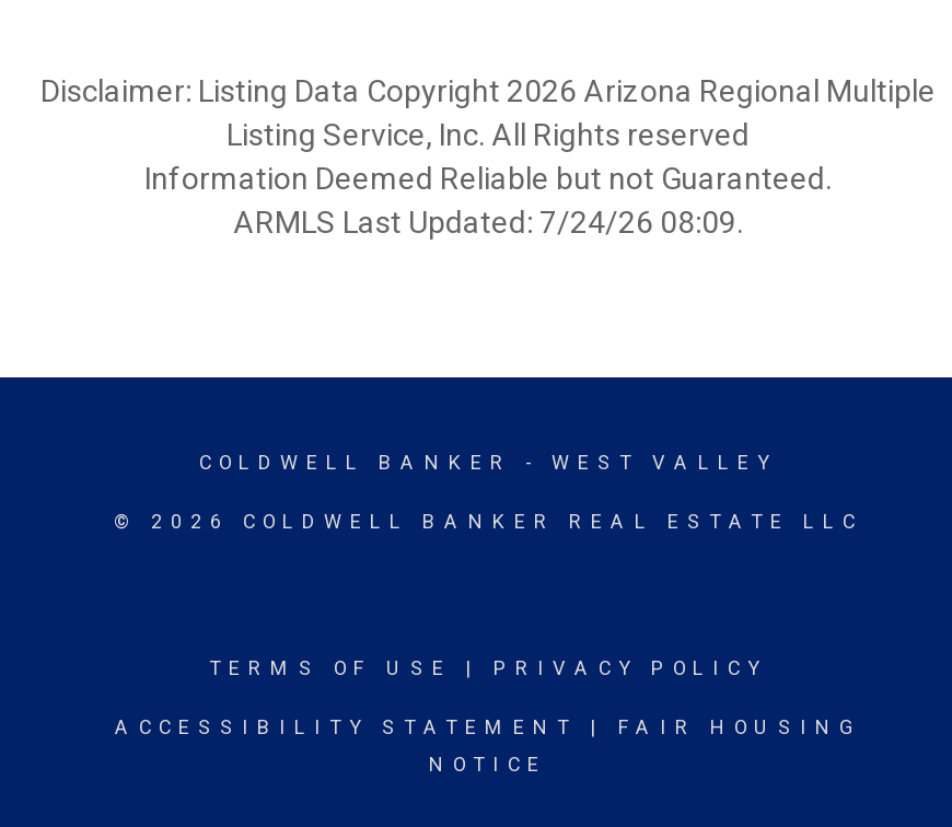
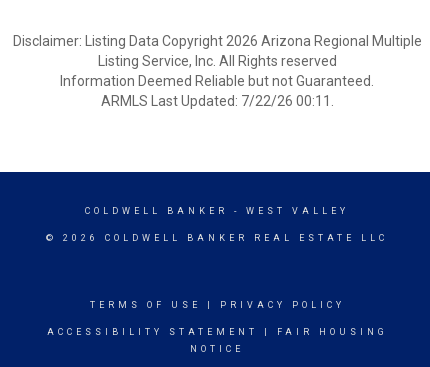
- ARMLS Last Updated: 7/24/26 08:09.
+ ARMLS Last Updated: 7/22/26 00:11.
